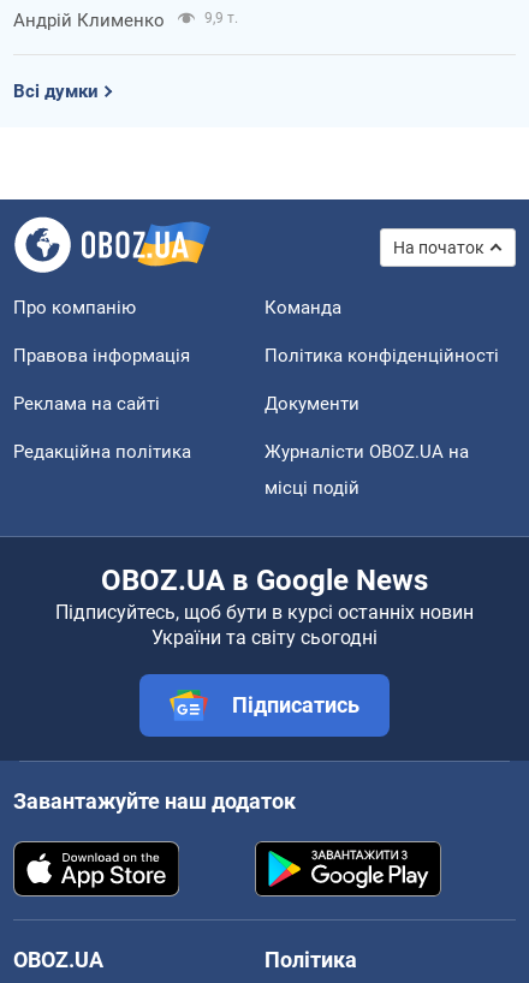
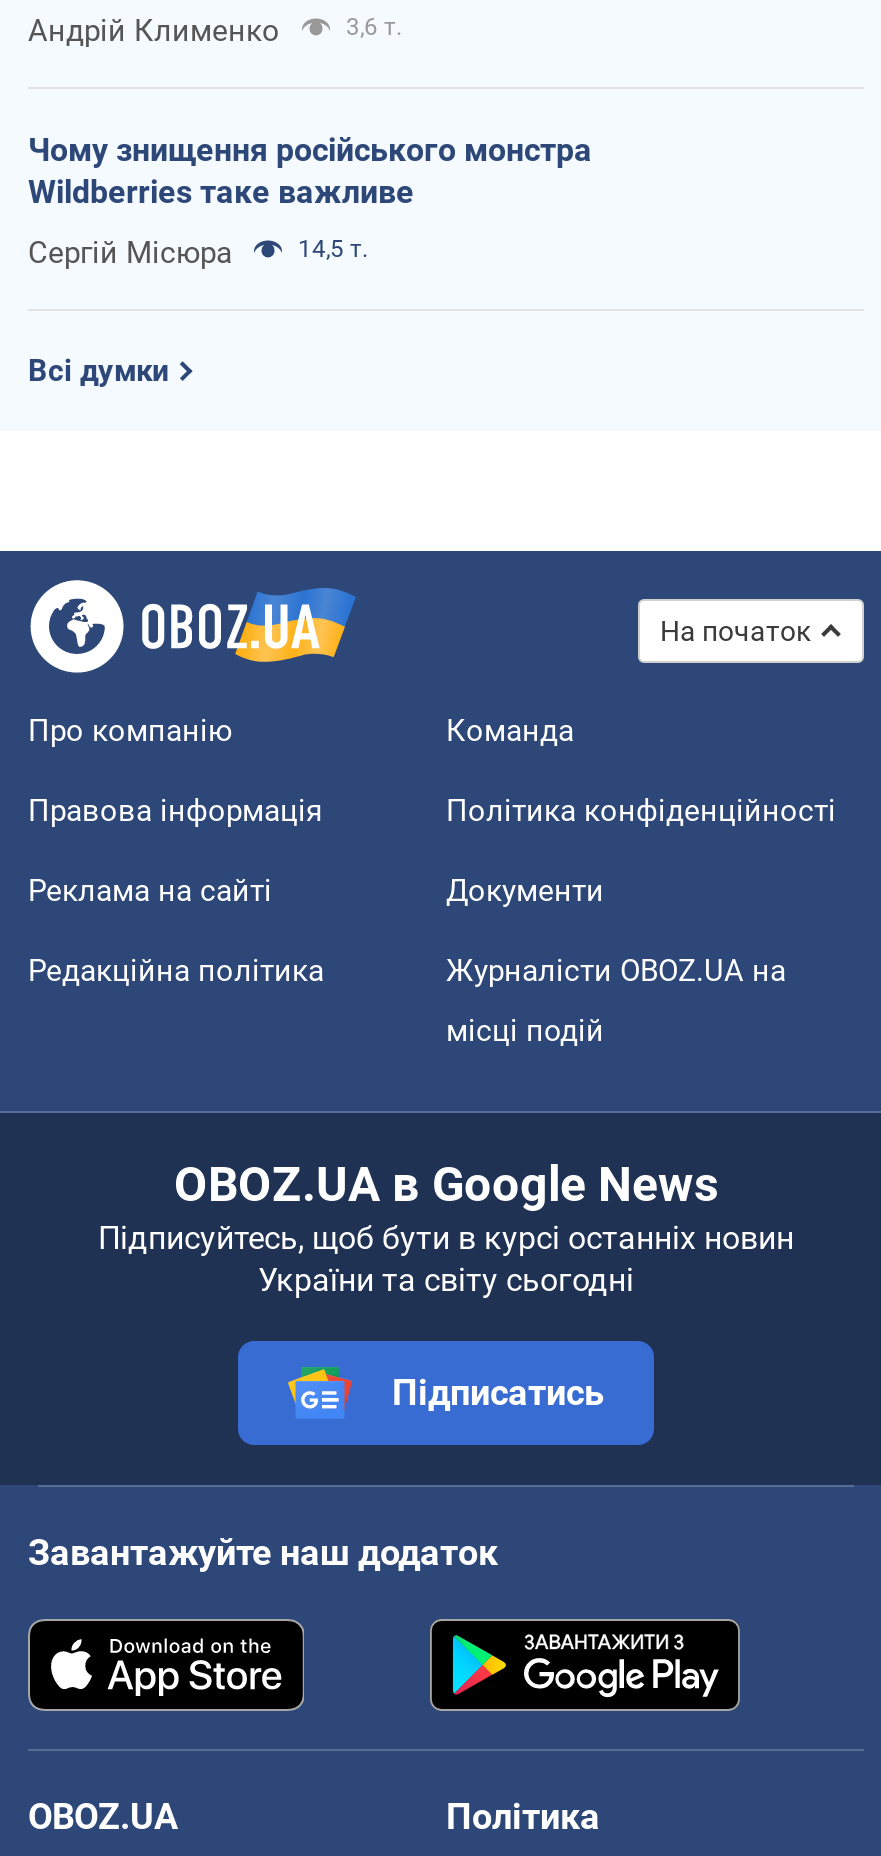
- 9,9 т.
+ 3,6 т.
+ Чому знищення російського монстра
+ Wildberries таке важливе
+ Сергій Місюра
+ 14,5 т.
